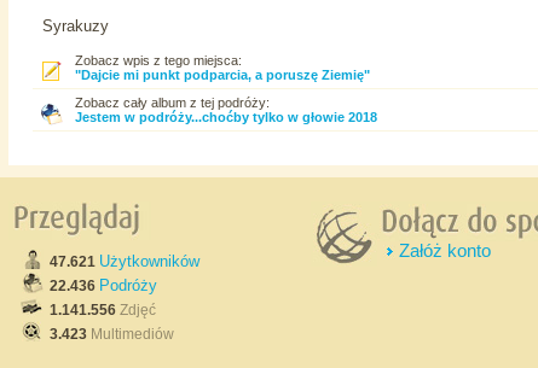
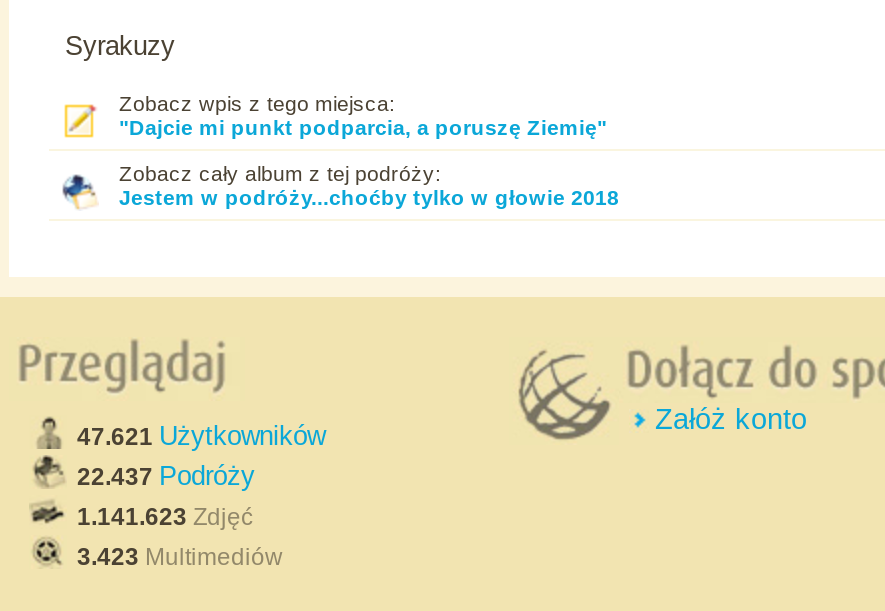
- 22.436 Podróży
+ 22.437 Podróży

- 1.141.556 Zdjęć
+ 1.141.623 Zdjęć
